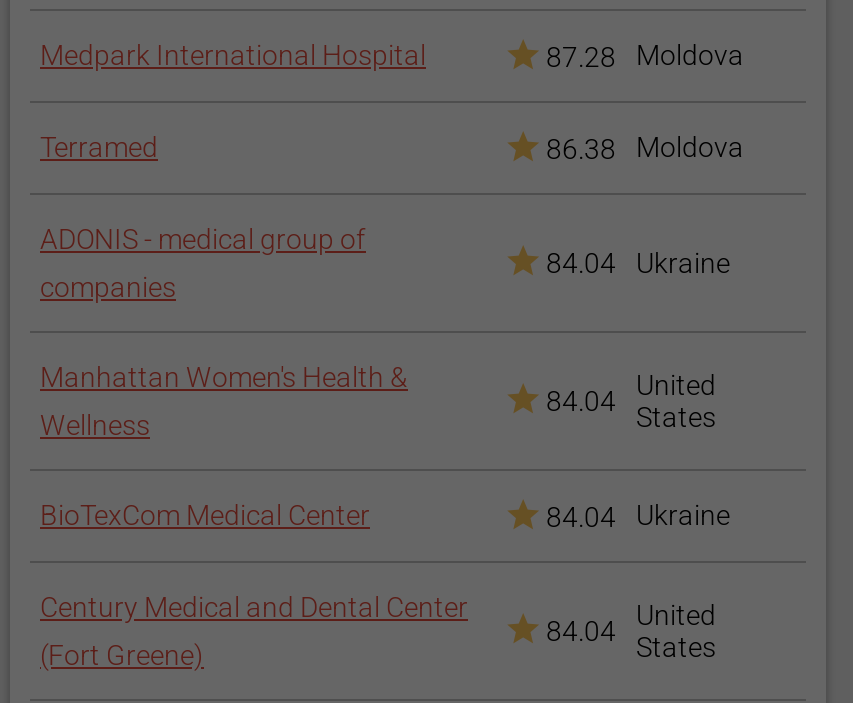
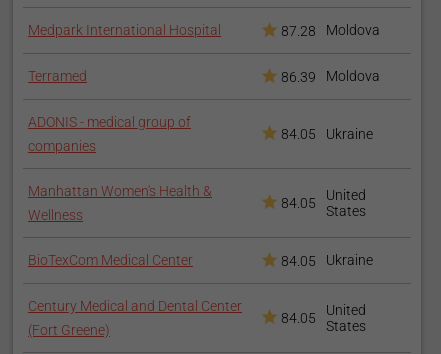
- 86.38 Moldova
+ 86.39 Moldova

- 84.04 Ukraine
+ 84.05 Ukraine

- 84.04 United States
+ 84.05 United States

- 84.04 Ukraine
+ 84.05 Ukraine

- 84.04 United States
+ 84.05 United States
